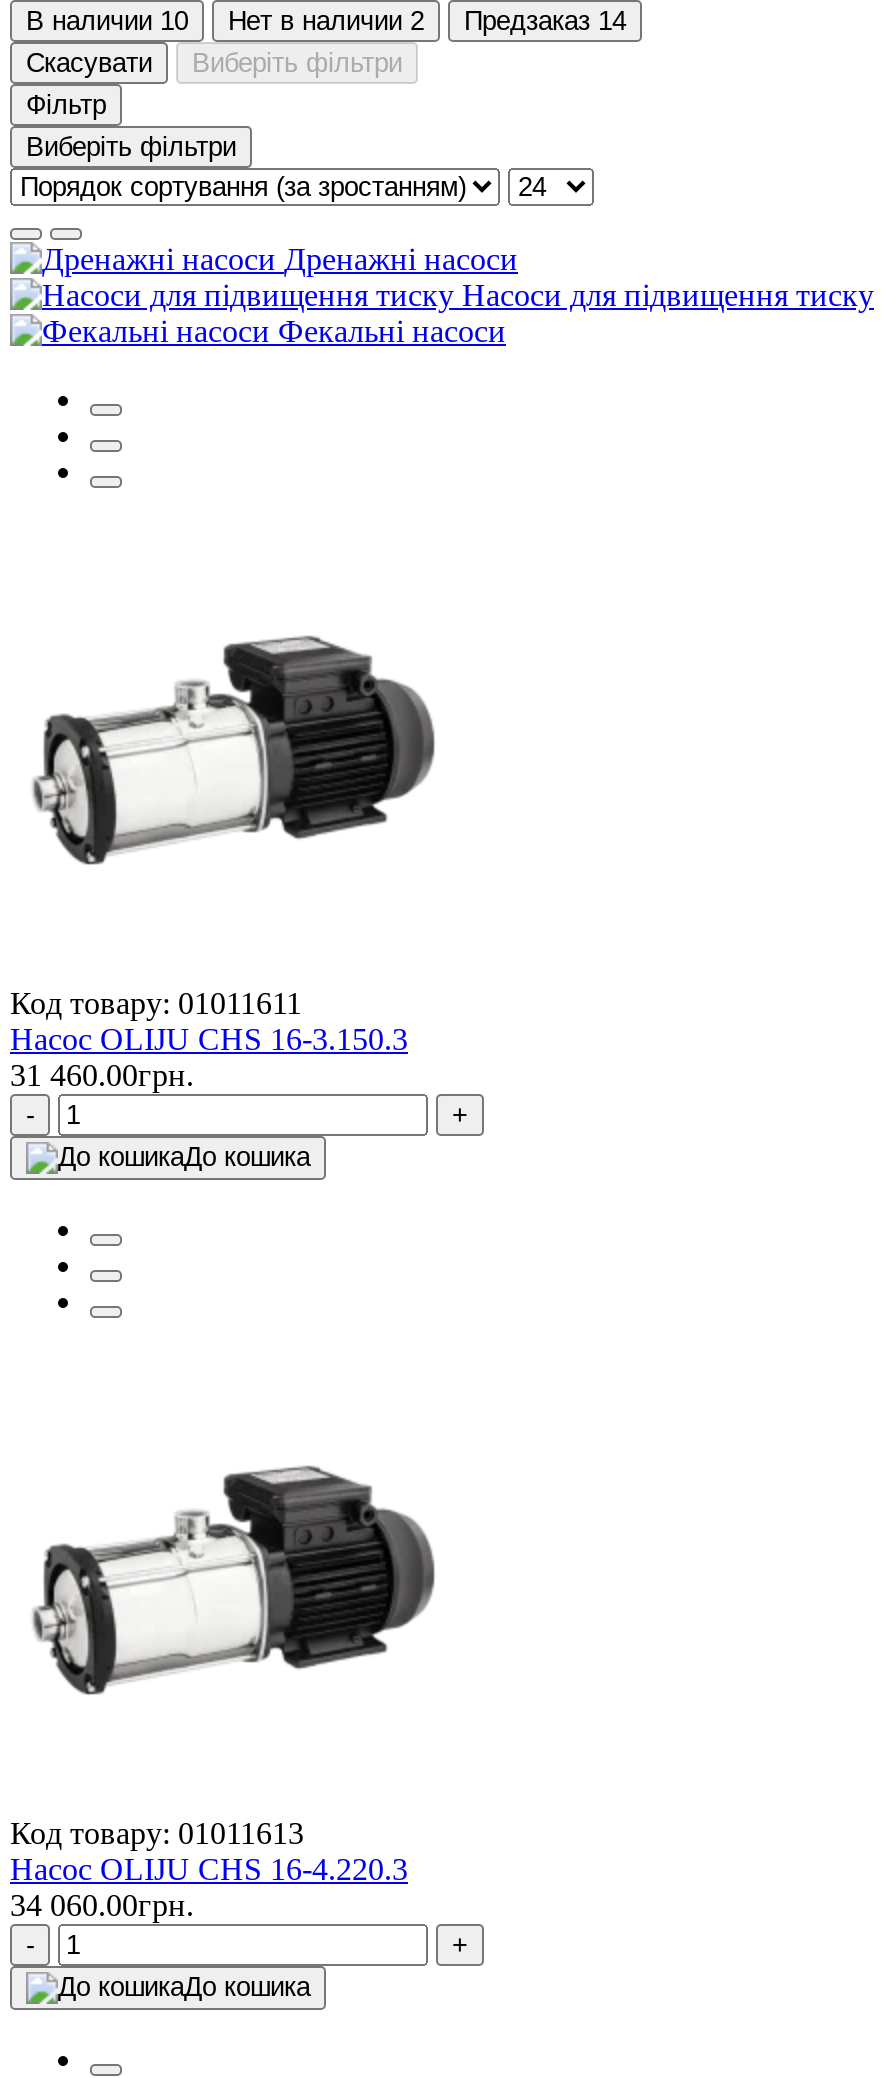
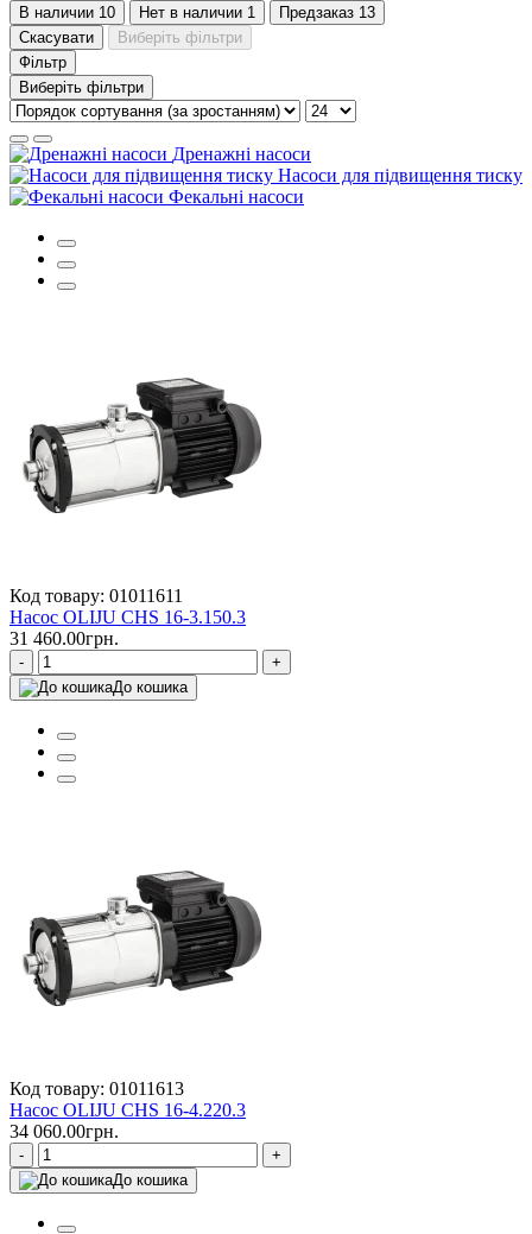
- Нет в наличии 2
+ Нет в наличии 1

- Предзаказ 14
+ Предзаказ 13
